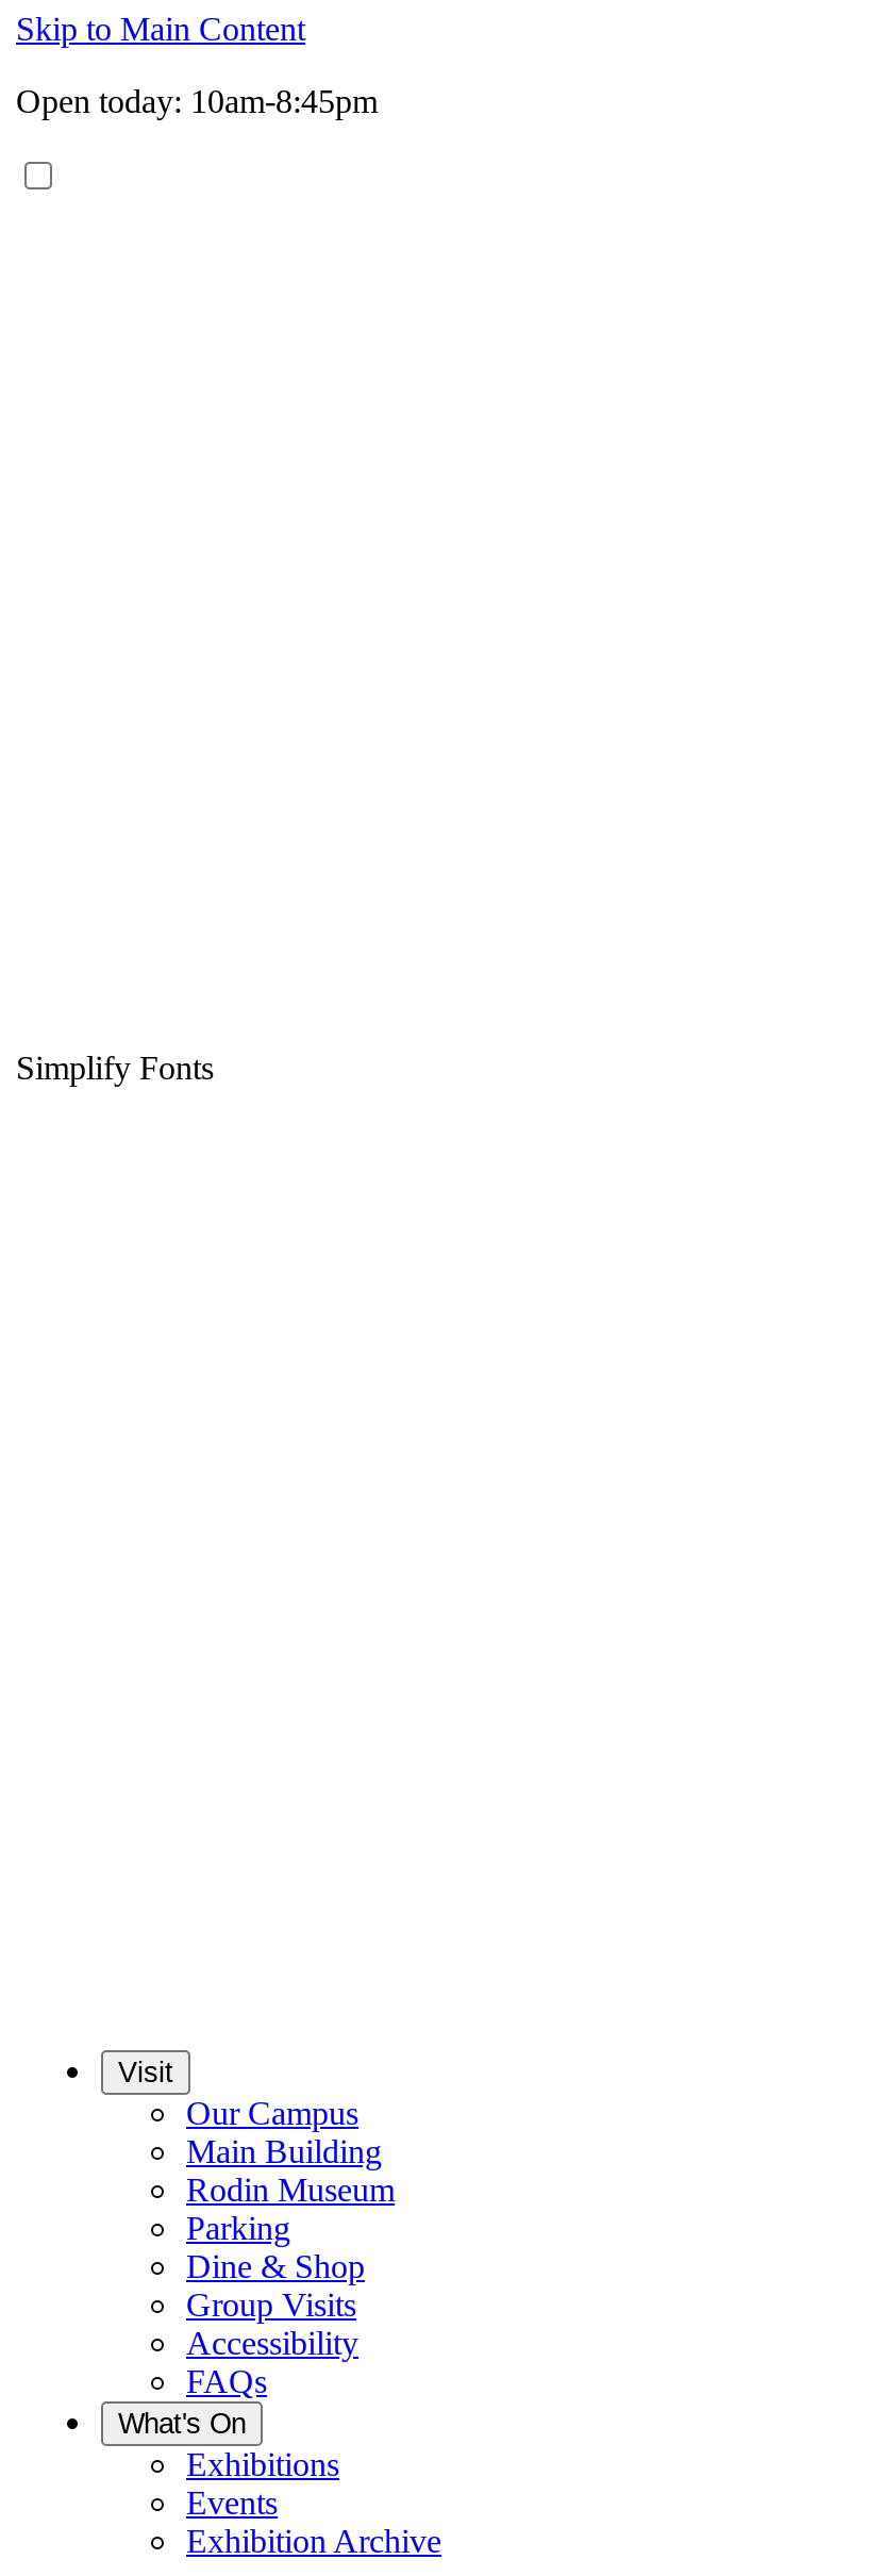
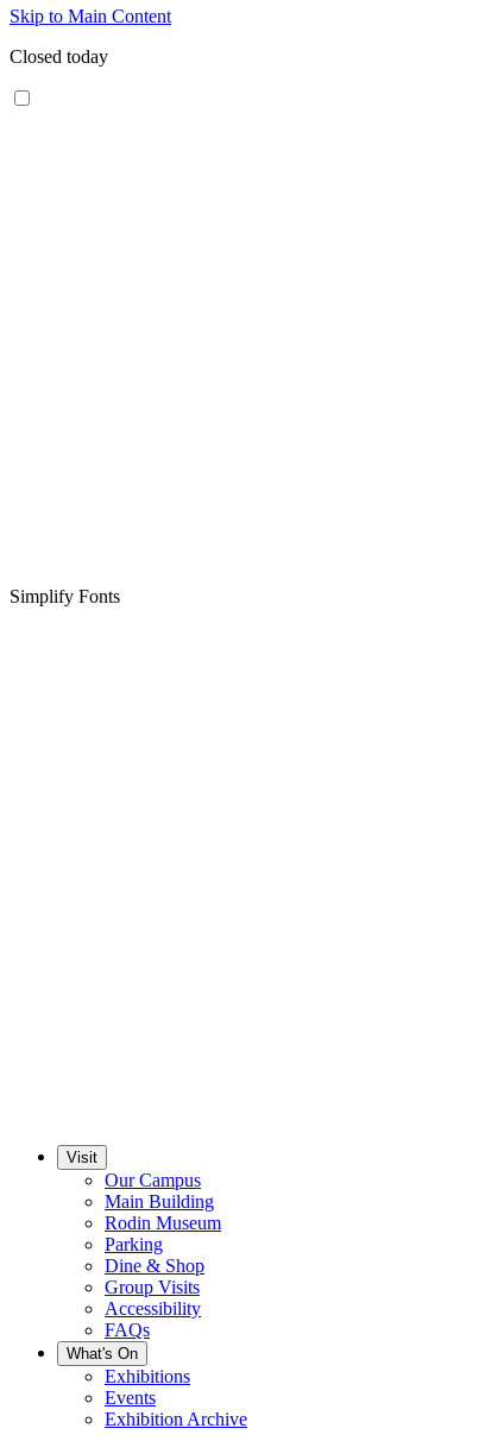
- Open today: 10am-8:45pm
+ Closed today
